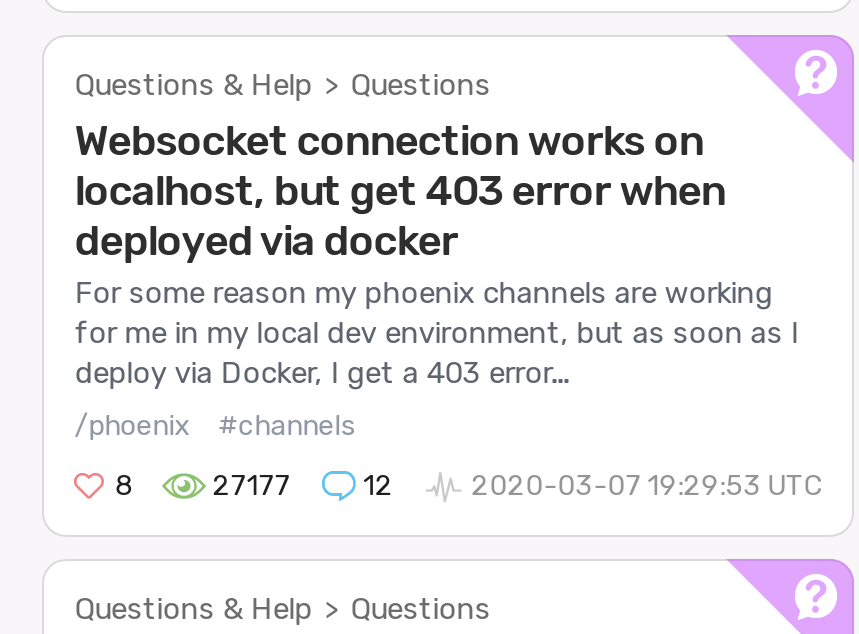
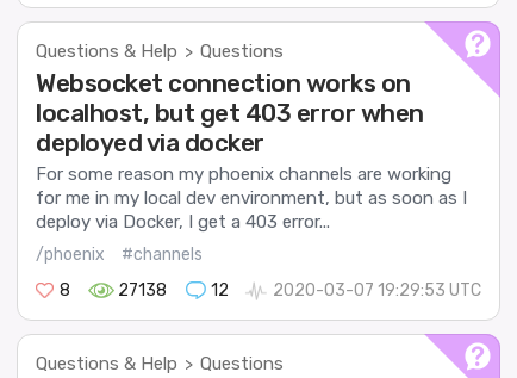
- 27177
+ 27138
